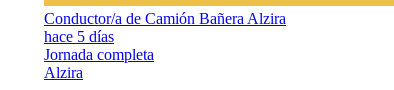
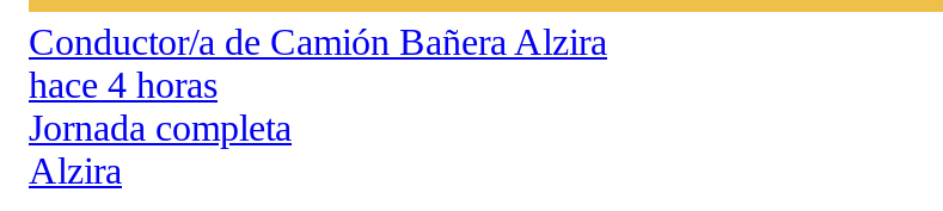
- hace 5 días
+ hace 4 horas
